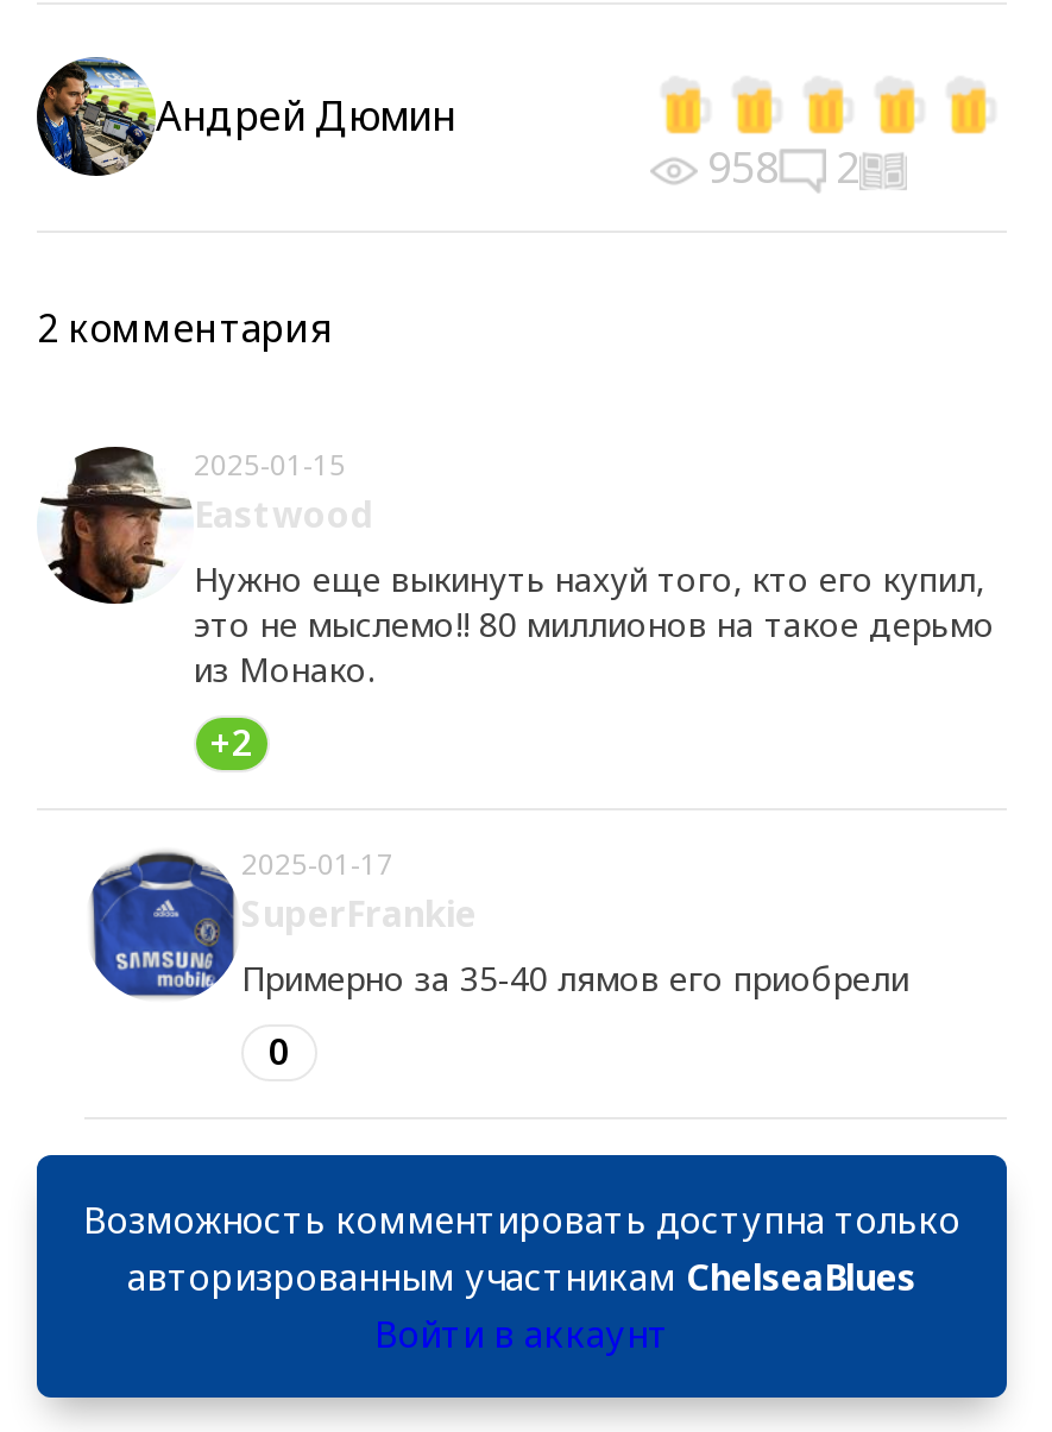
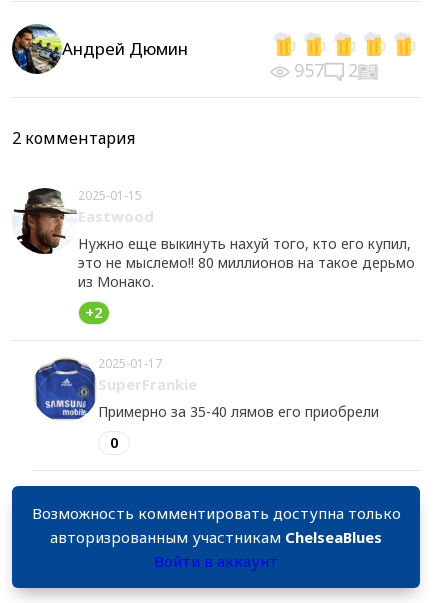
- 958 2
+ 957 2
